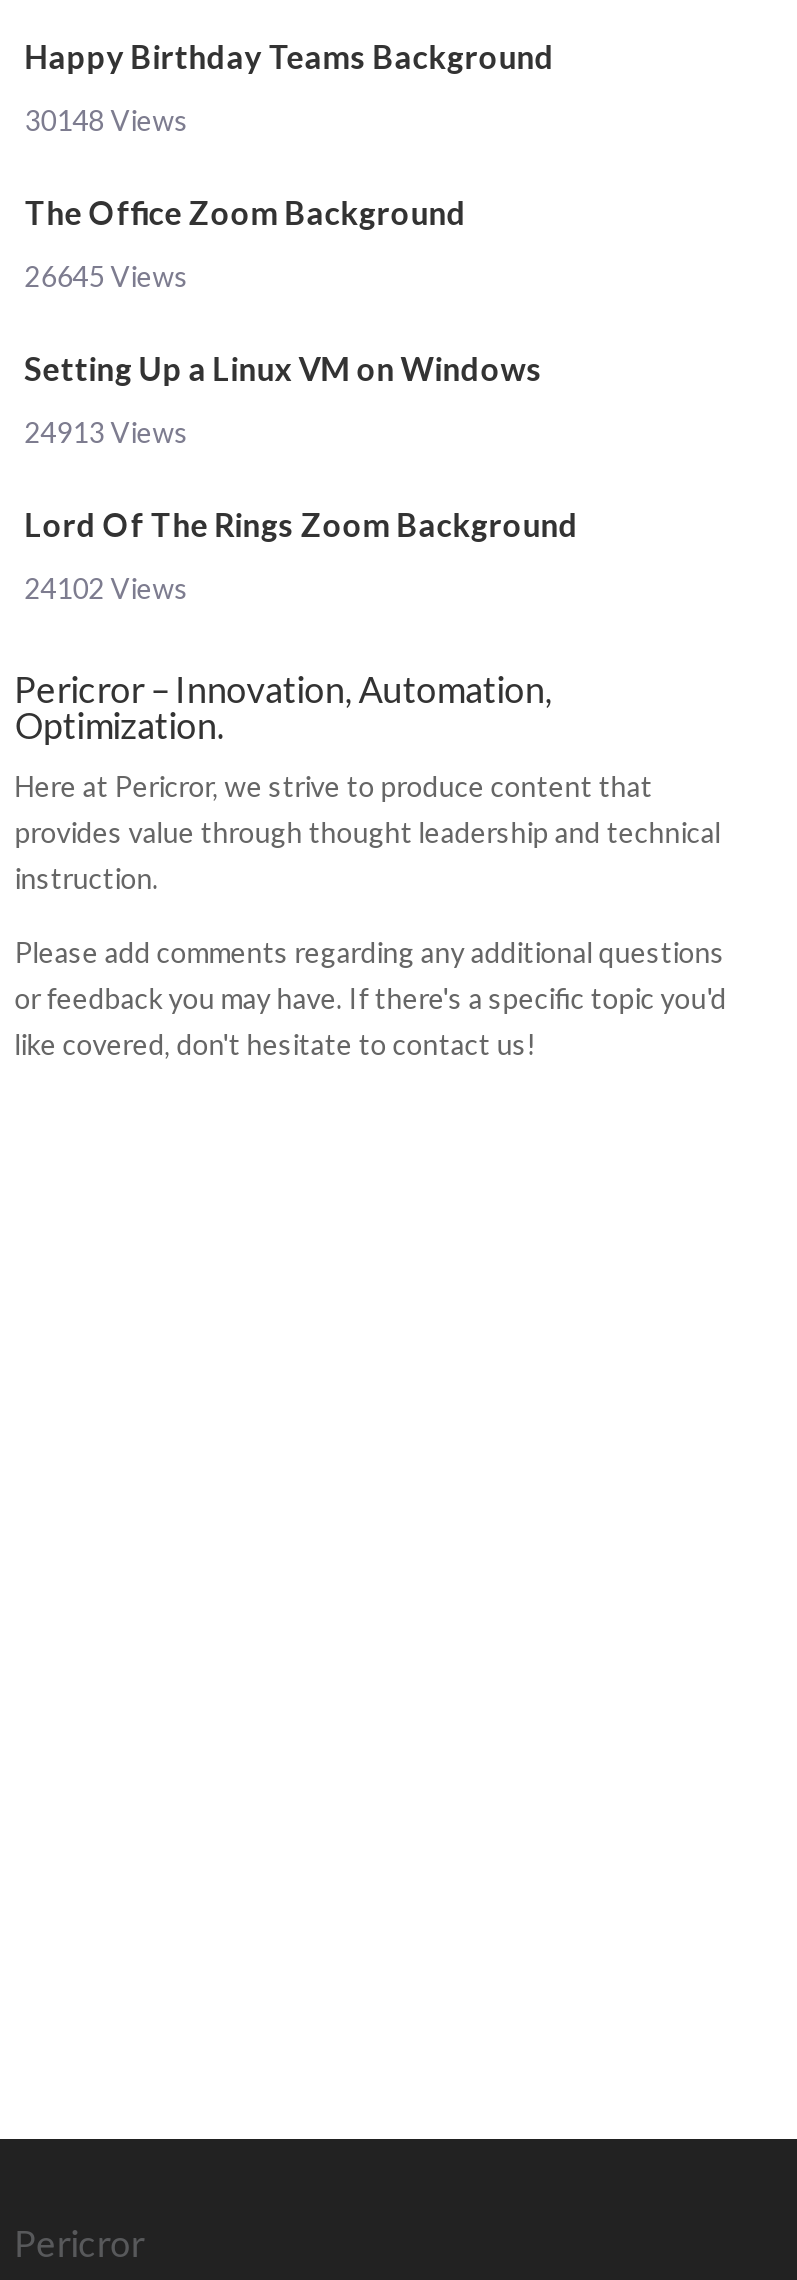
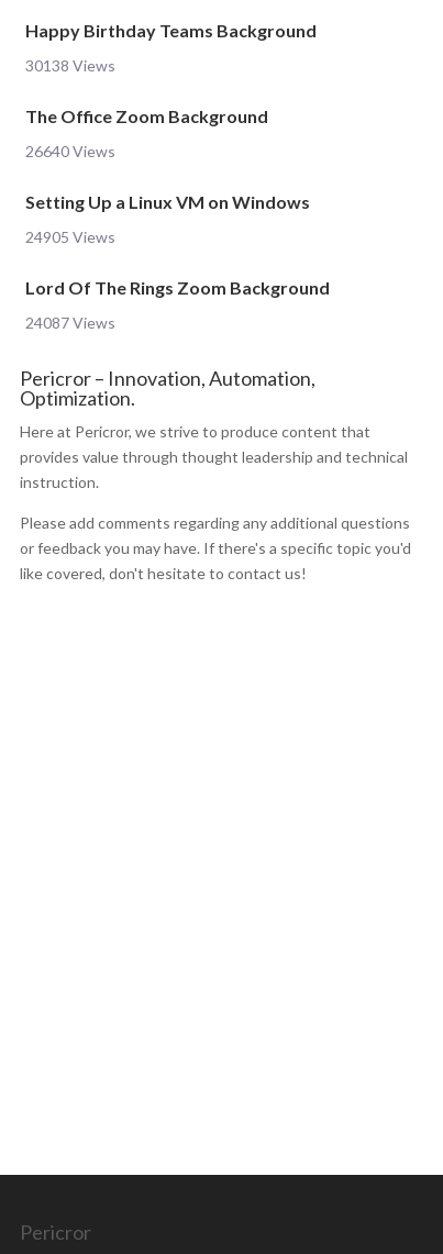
- 30148 Views
+ 30138 Views

- 26645 Views
+ 26640 Views

- 24913 Views
+ 24905 Views

- 24102 Views
+ 24087 Views
